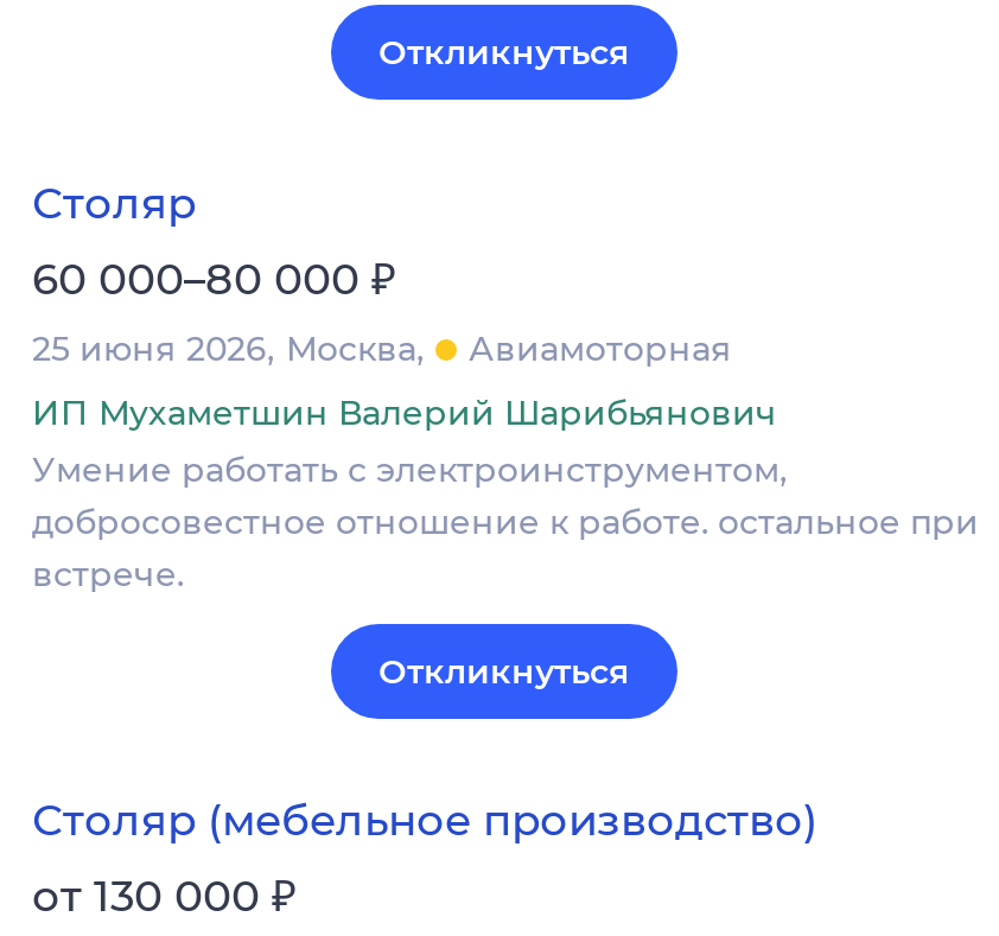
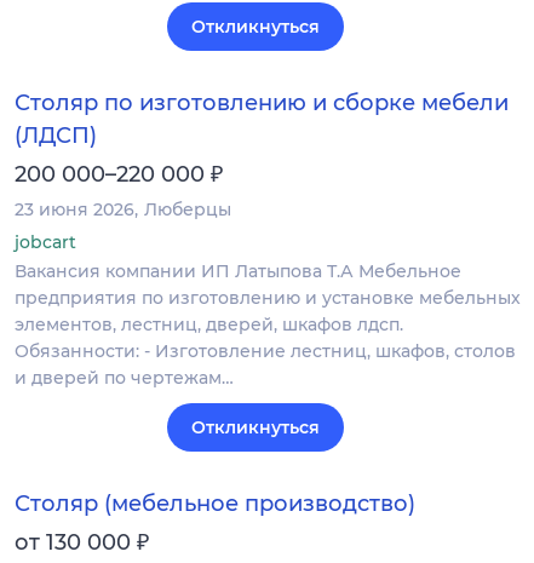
- Столяр
- 60 000–80 000 ₽
- 25 июня 2026 Москва
- Авиамоторная
+ Столяр по изготовлению и сборке мебели
+ (ЛДСП)
+ 200 000–220 000 ₽
+ 23 июня 2026 Люберцы

- ИП Мухаметшин Валерий Шарибьянович
- Умение работать с электроинструментом,
- добросовестное отношение к работе. остальное при
- встрече.
+ jobcart
+ Вакансия компании ИП Латыпова Т.А Мебельное
+ предприятия по изготовлению и установке мебельных
+ элементов, лестниц, дверей, шкафов лдсп.
+ Обязанности: - Изготовление лестниц, шкафов, столов
+ и дверей по чертежам…
